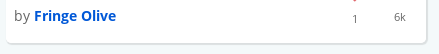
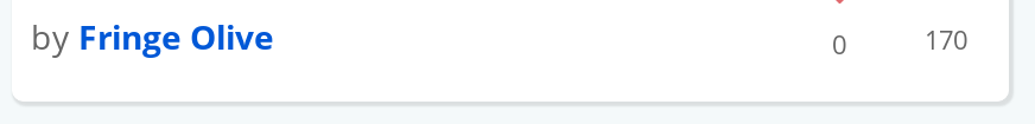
- 1
- 6k
+ 0
+ 170
